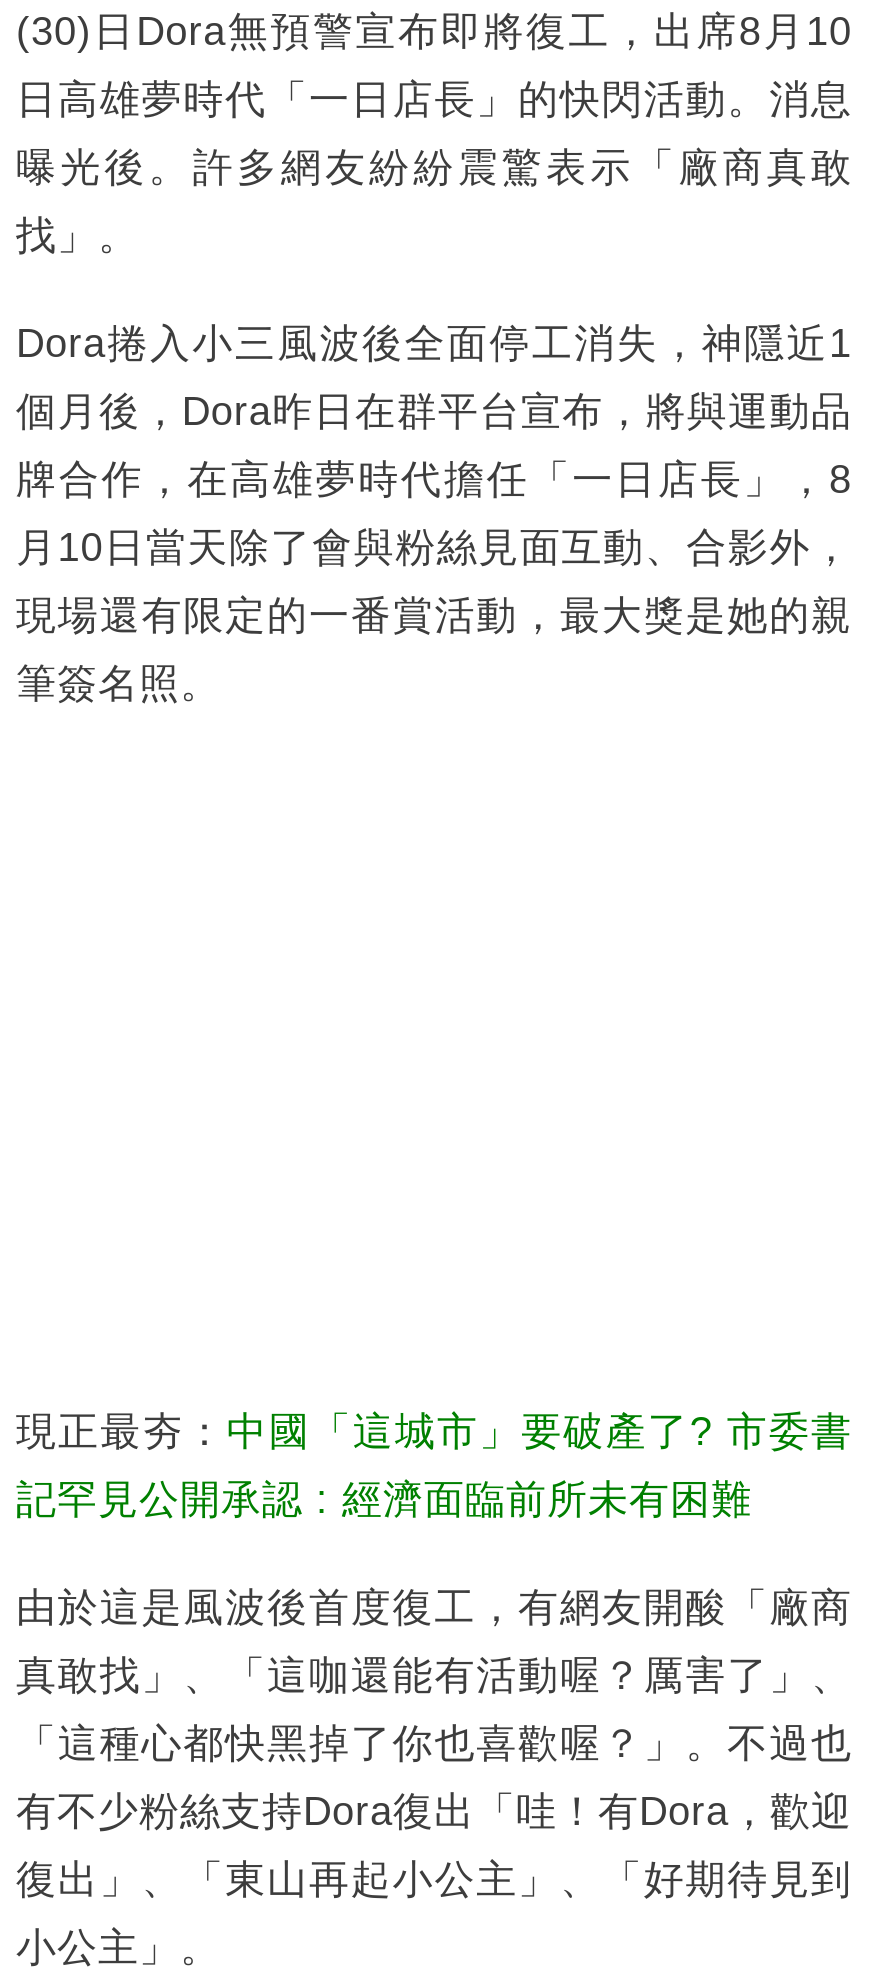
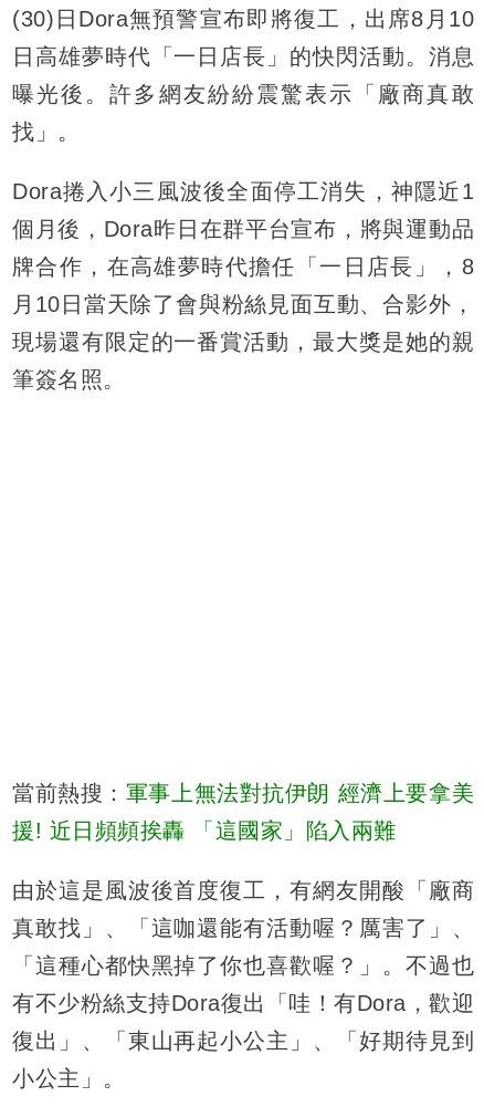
- 現正最夯：中國「這城市」要破產了? 市委書
+ 當前熱搜：軍事上無法對抗伊朗 經濟上要拿美

- 記罕見公開承認 : 經濟面臨前所未有困難
+ 援! 近日頻頻挨轟 「這國家」陷入兩難
